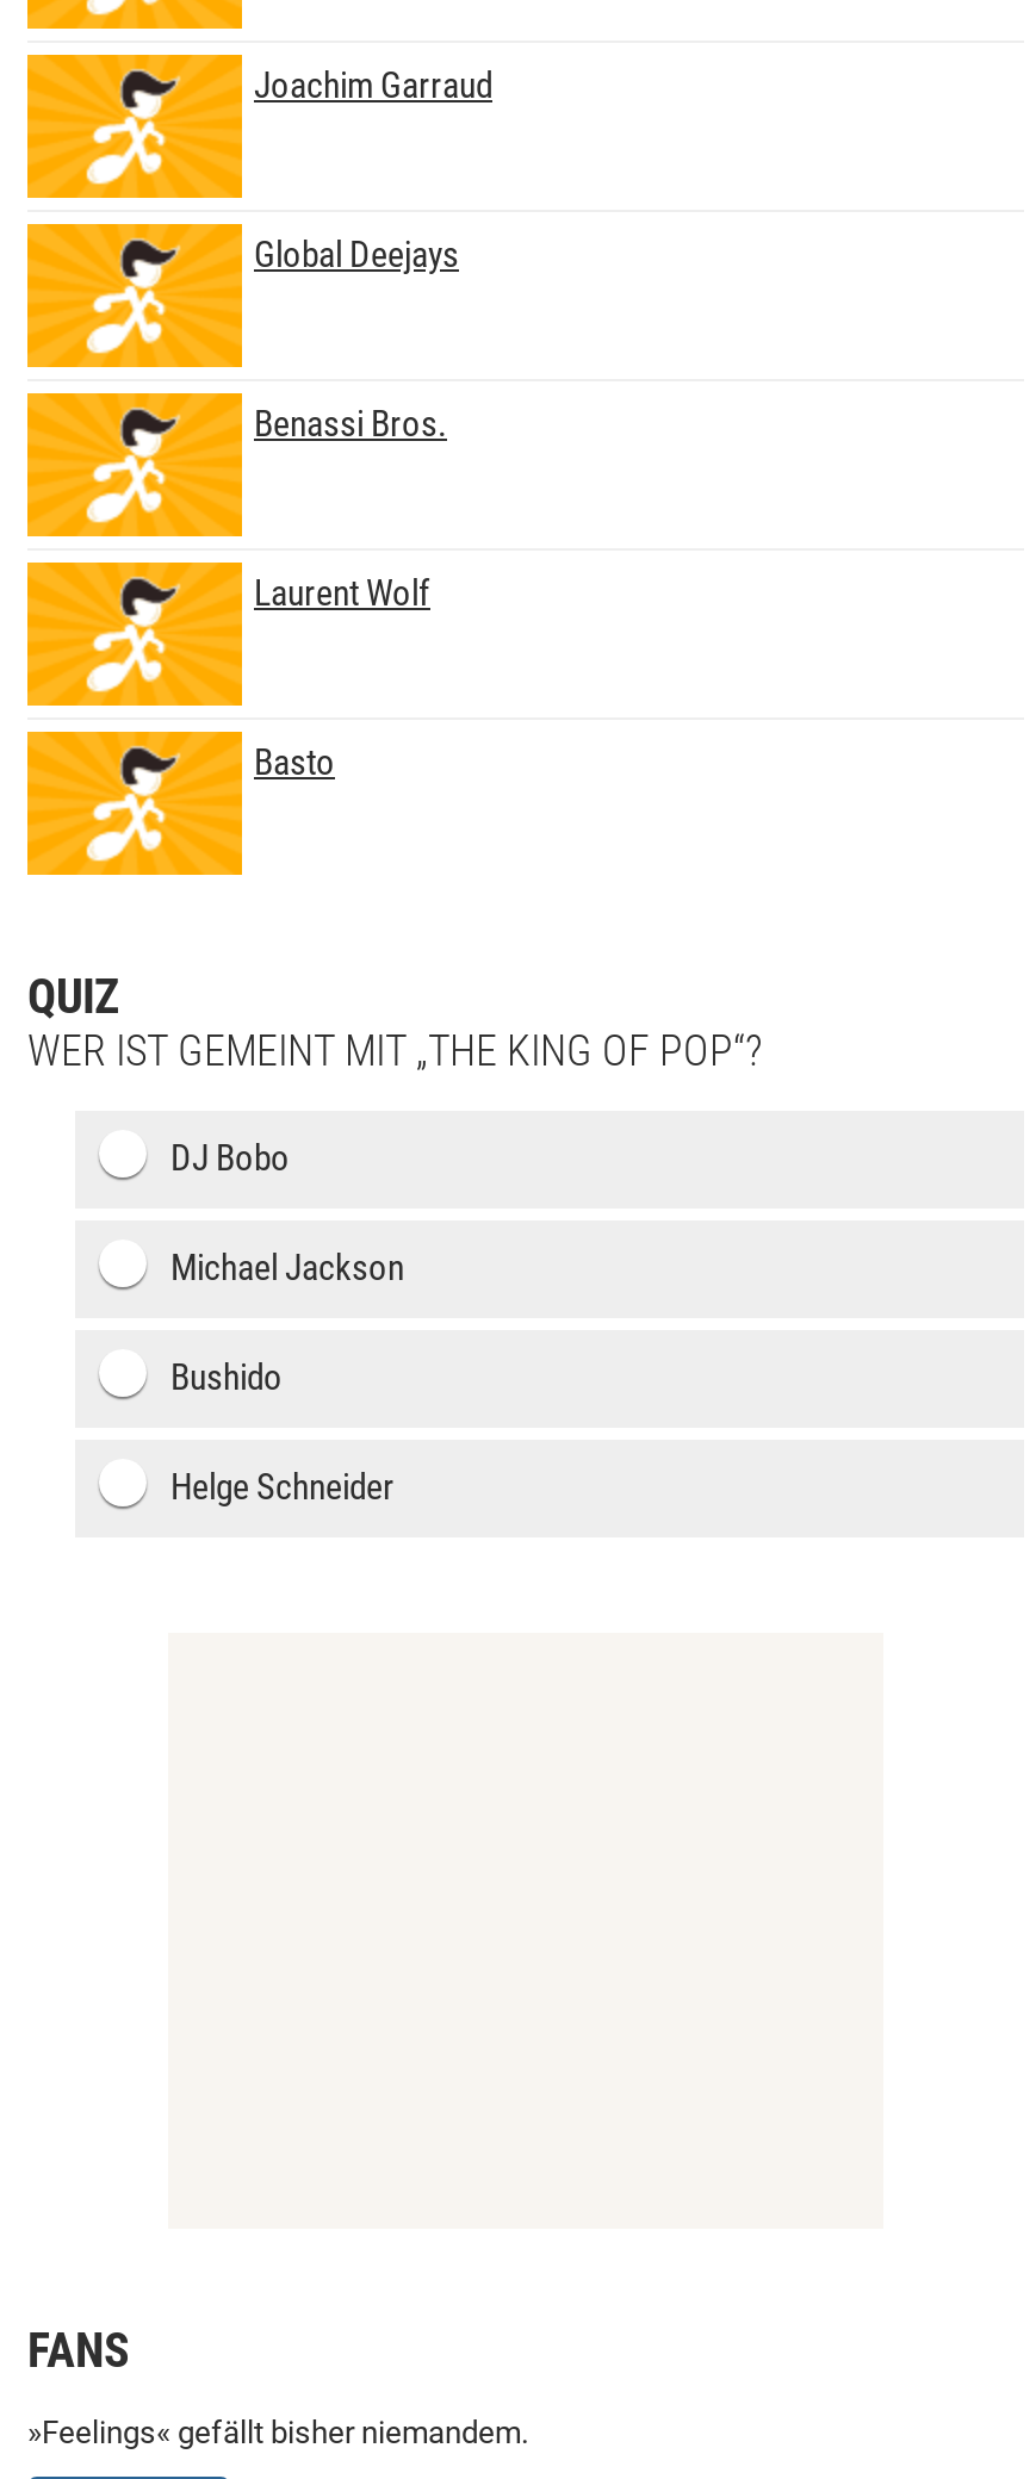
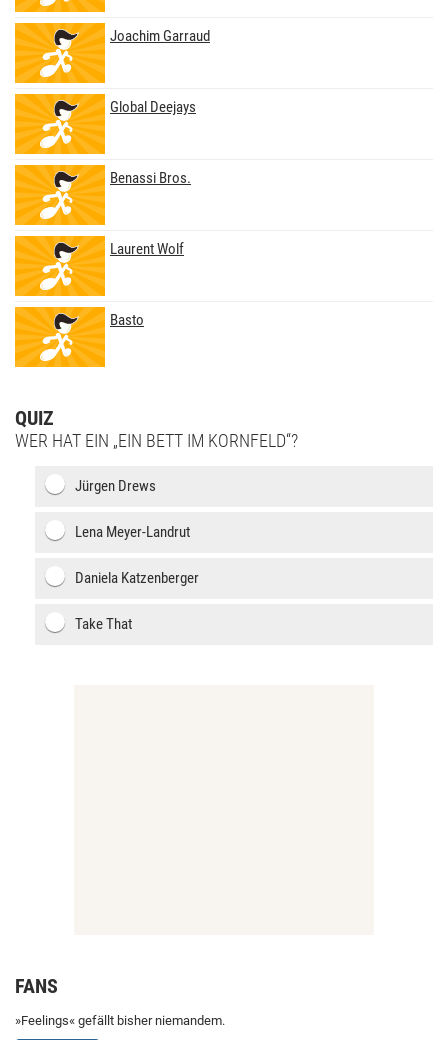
- WER IST GEMEINT MIT „THE KING OF POP“?
+ WER HAT EIN „EIN BETT IM KORNFELD“?

- DJ Bobo
+ Jürgen Drews

- Michael Jackson
+ Lena Meyer-Landrut

- Bushido
+ Daniela Katzenberger

- Helge Schneider
+ Take That
